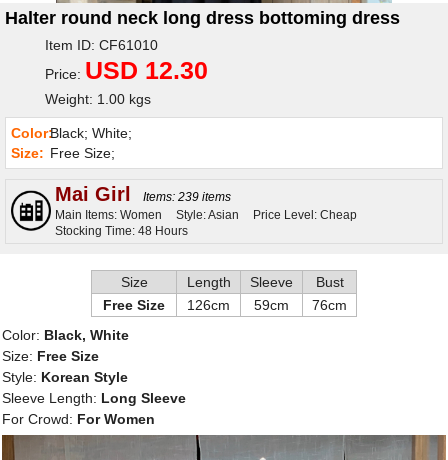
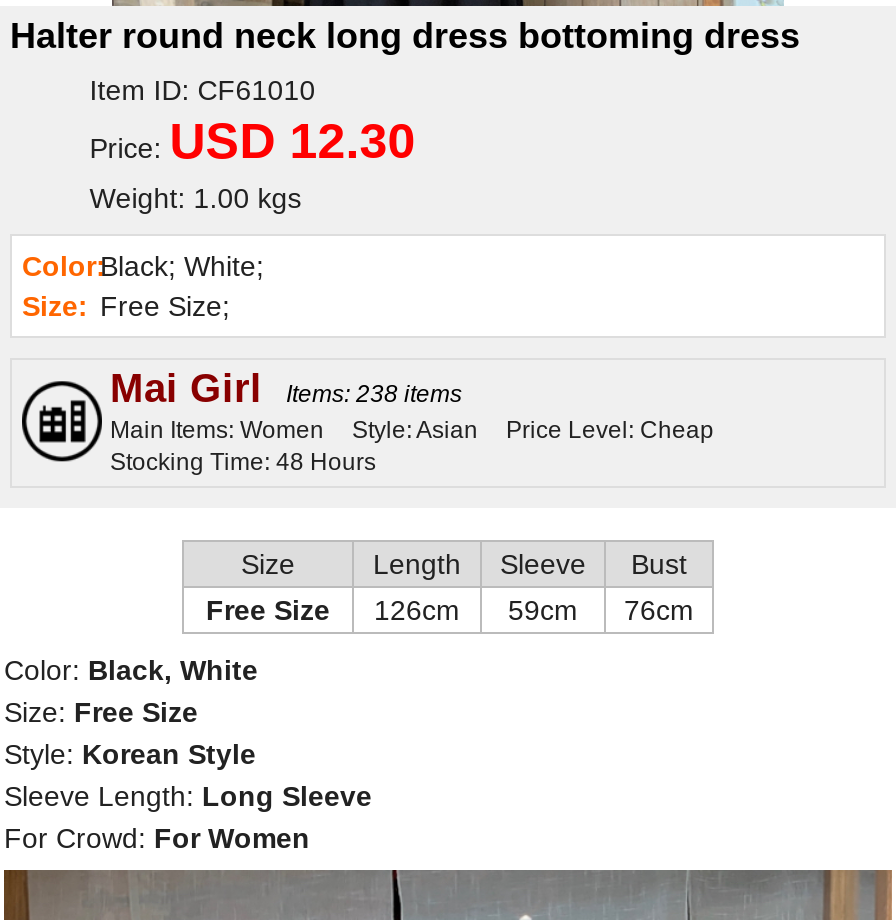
- Mai Girl Items: 239 items
+ Mai Girl Items: 238 items
